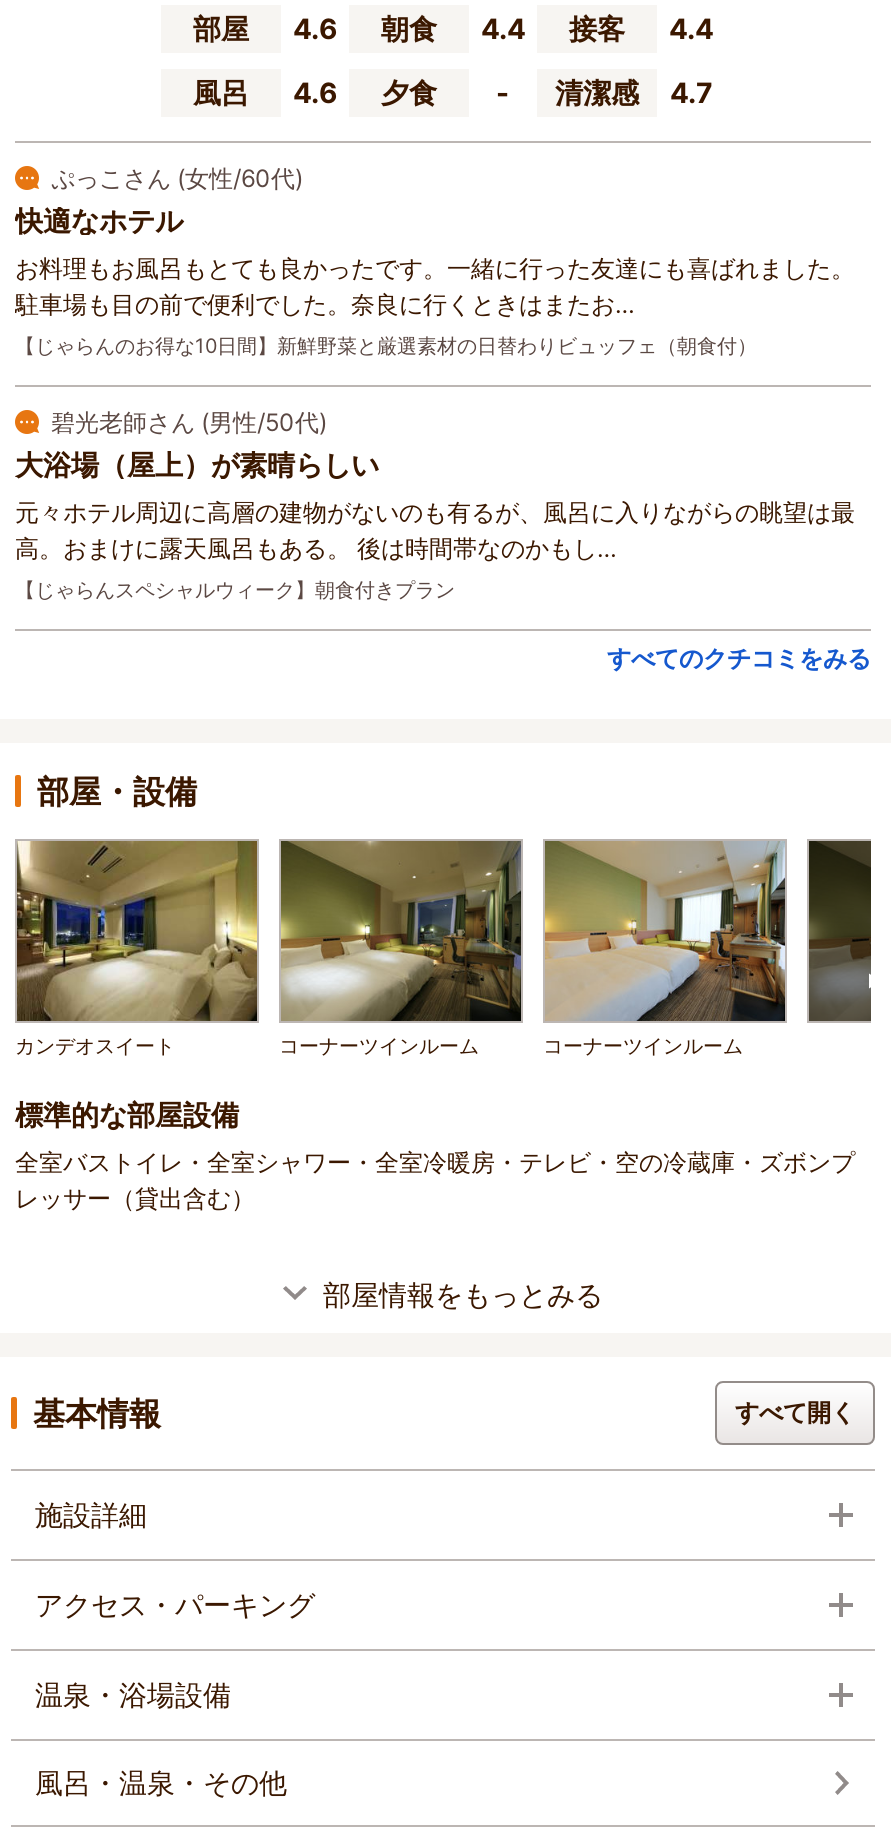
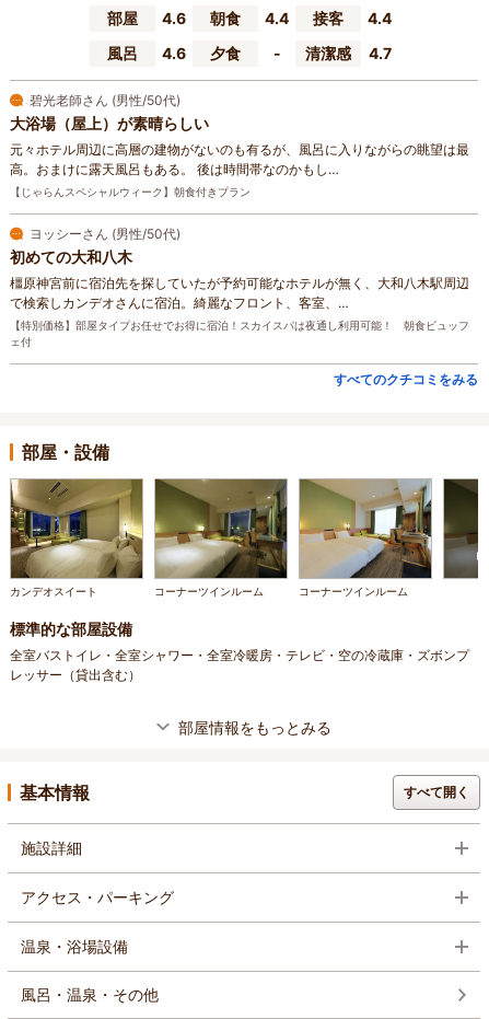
- ぷっこさん (女性/60代)
- 快適なホテル
- お料理もお風呂もとても良かったです。一緒に行った友達にも喜ばれました。
- 駐車場も目の前で便利でした。奈良に行くときはまたお…
- 【じゃらんのお得な10日間】新鮮野菜と厳選素材の日替わりビュッフェ（朝食付）

moved up: 碧光老師さん (男性/50代) | 大浴場（屋上）が素晴らしい | 元々ホテル周辺に高層の建物がないのも有るが、風呂に入りながらの眺望は最 | 高。おまけに露天風呂もある。 後は時間帯なのかもし… | 【じゃらんスペシャルウィーク】朝食付きプラン

+ ヨッシーさん (男性/50代)
+ 初めての大和八木
+ 橿原神宮前に宿泊先を探していたが予約可能なホテルが無く、大和八木駅周辺
+ で検索しカンデオさんに宿泊。綺麗なフロント、客室、…
+ 【特別価格】部屋タイプお任せでお得に宿泊！スカイスパは夜通し利用可能！ 朝食ビュッフ
+ ェ付
